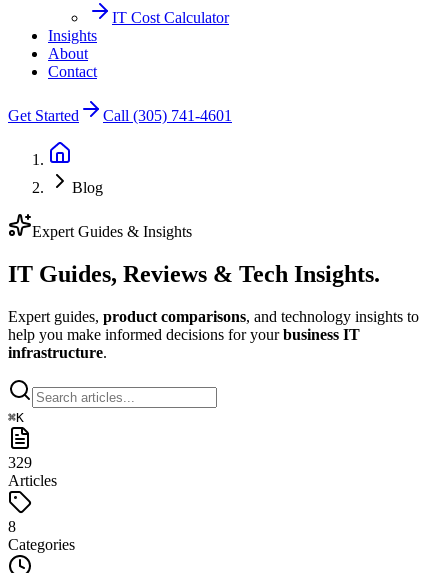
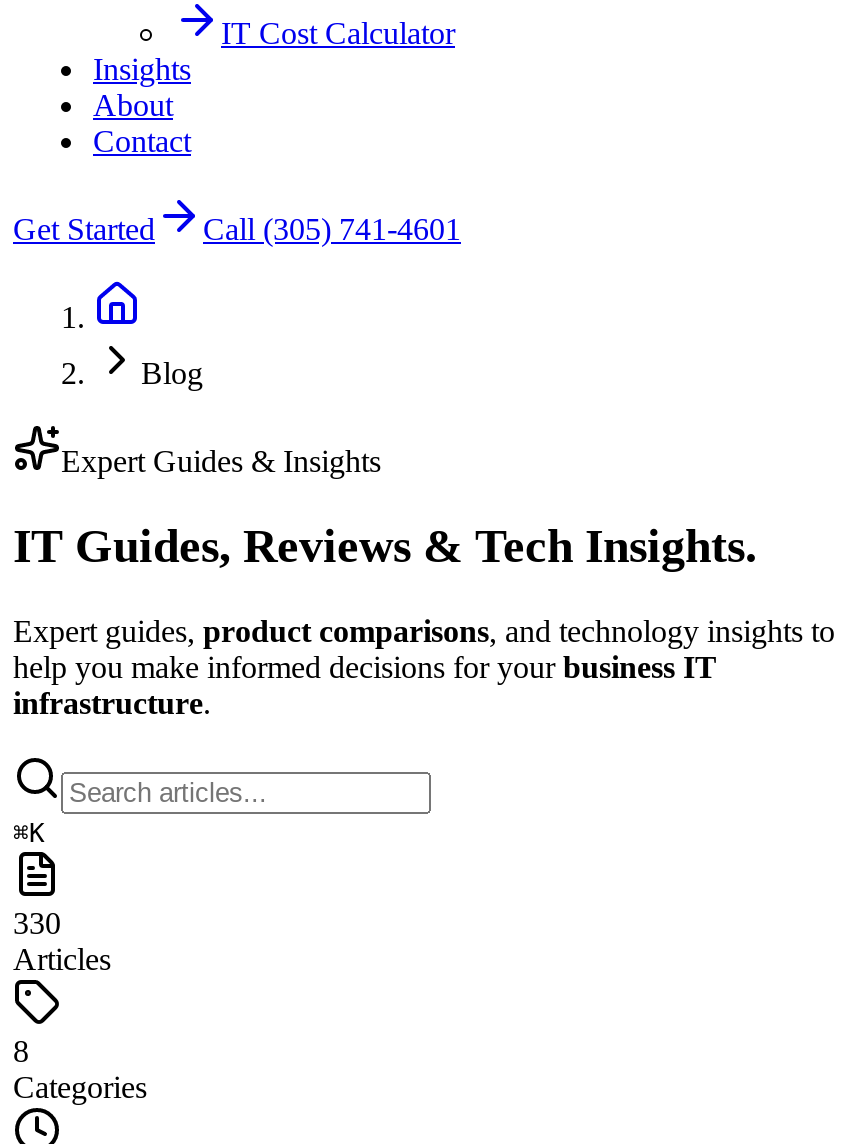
- 329
+ 330
